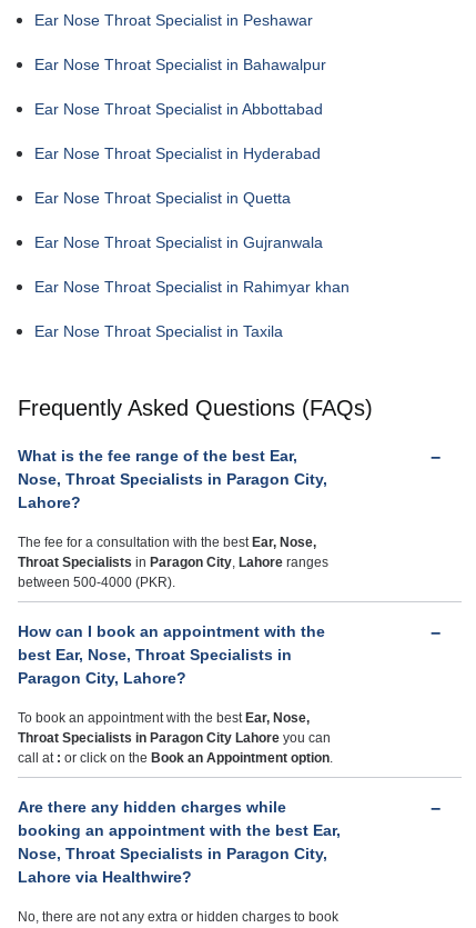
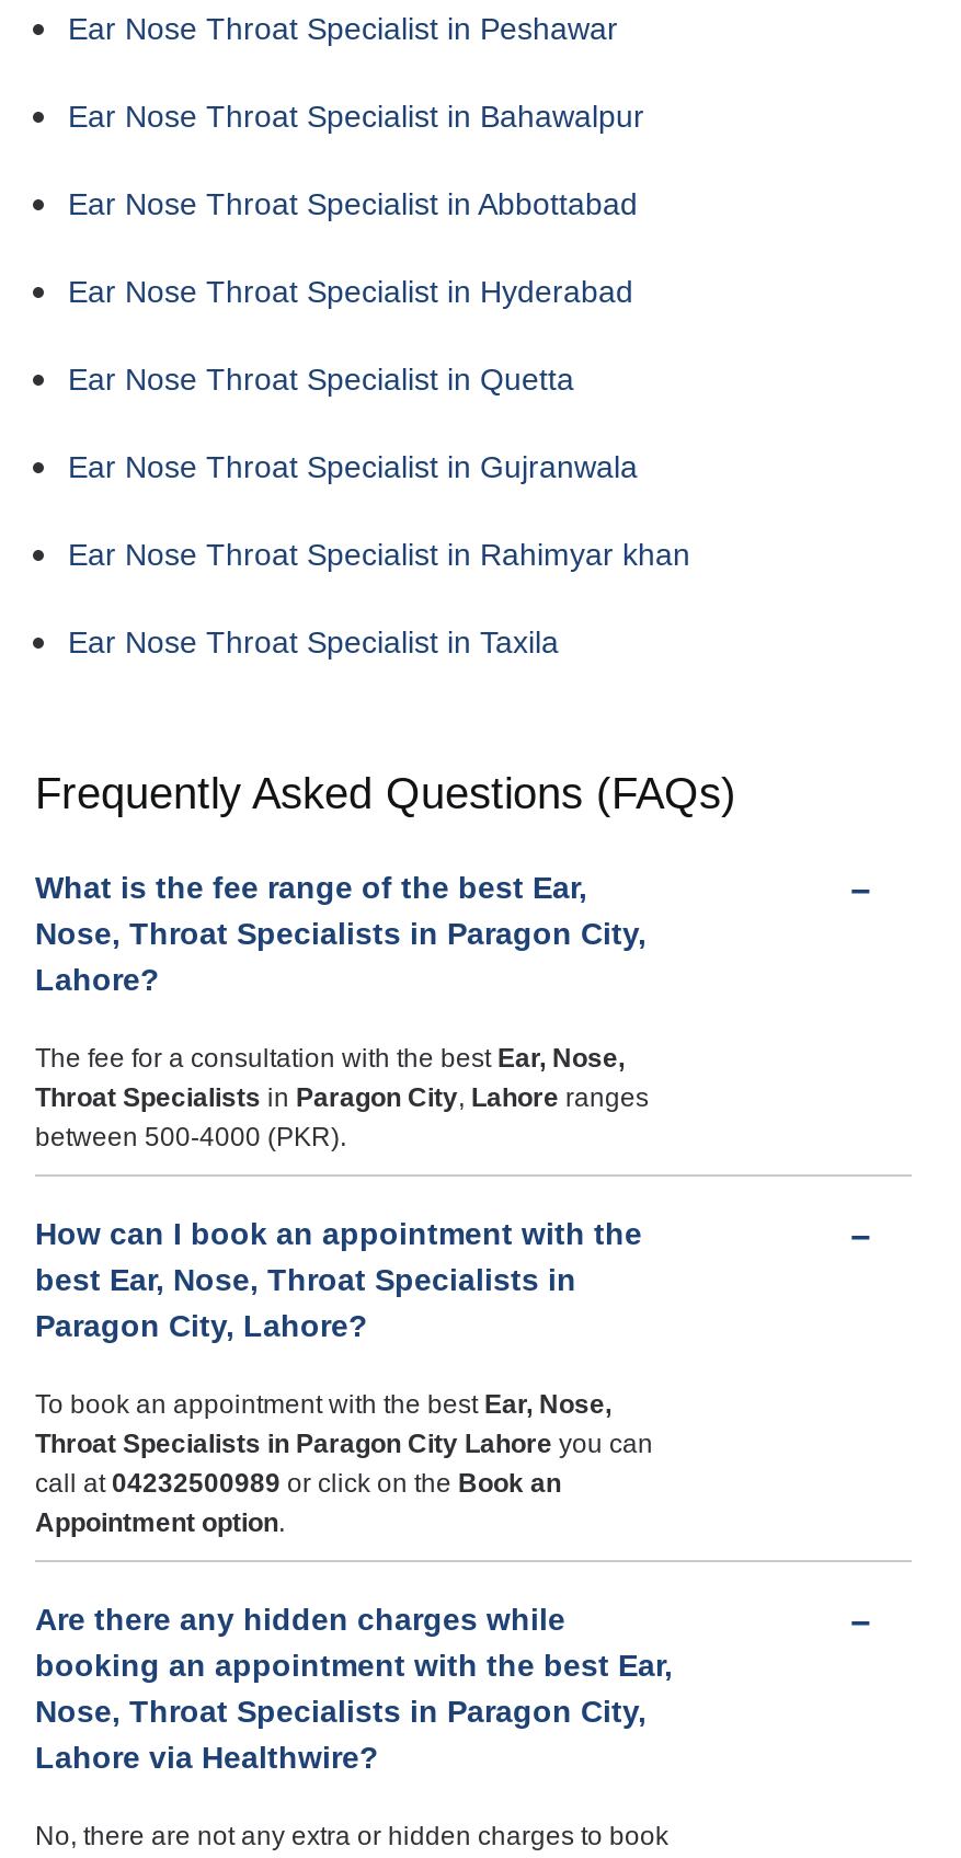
- call at: or click on the Book an Appointment option.
+ call at 04232500989 or click on the Book an
+ Appointment option.
